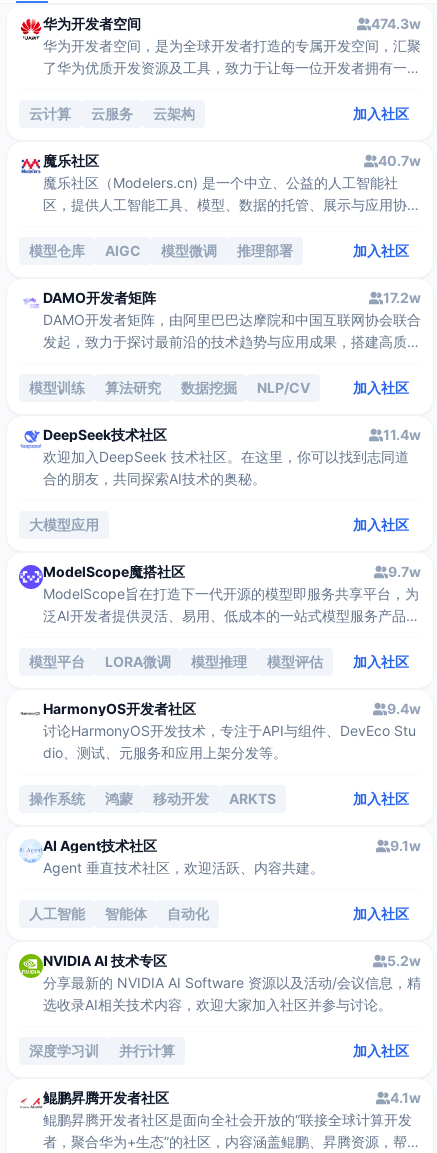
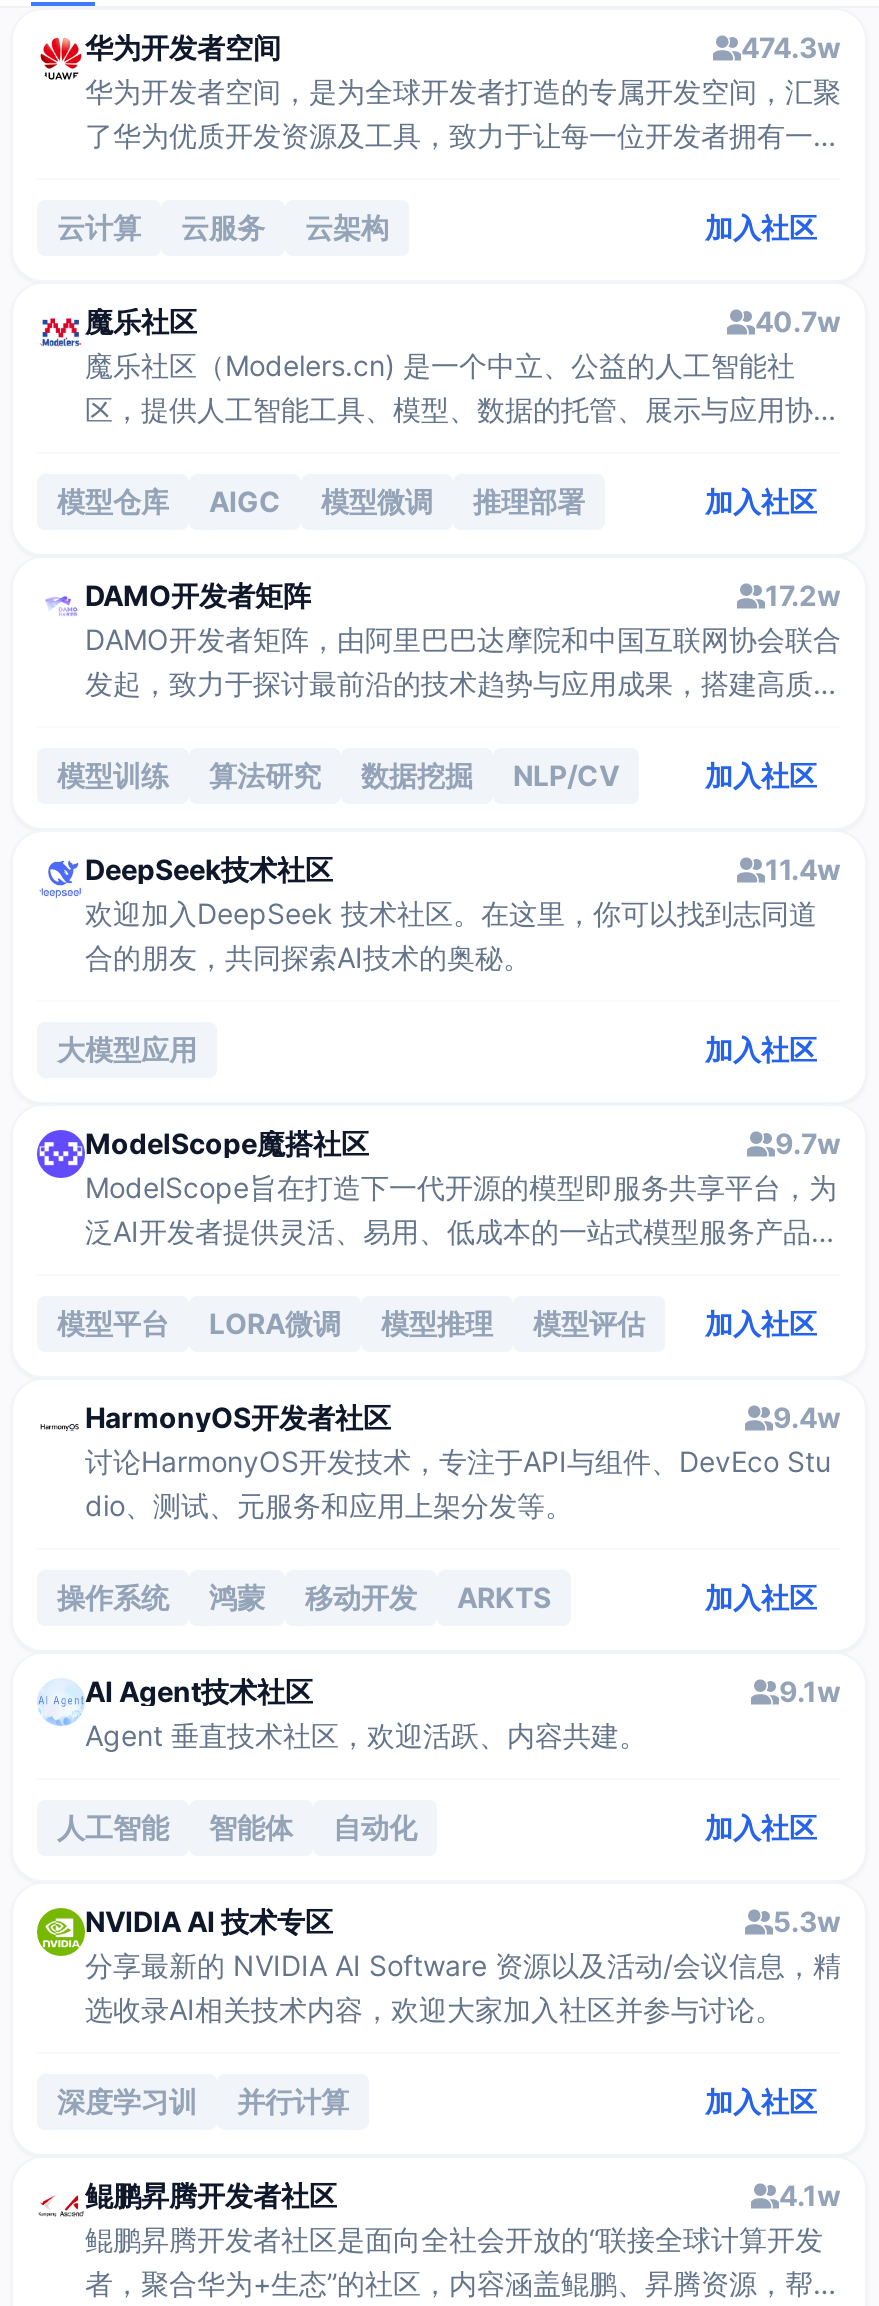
- 5.2w
+ 5.3w
